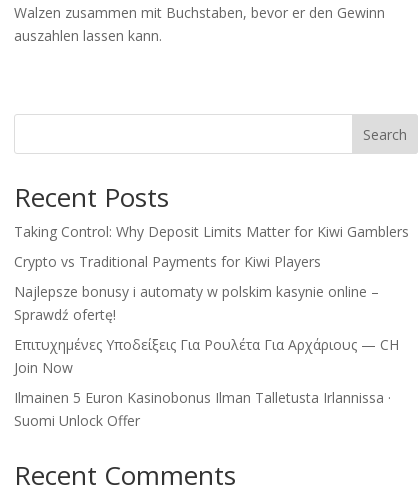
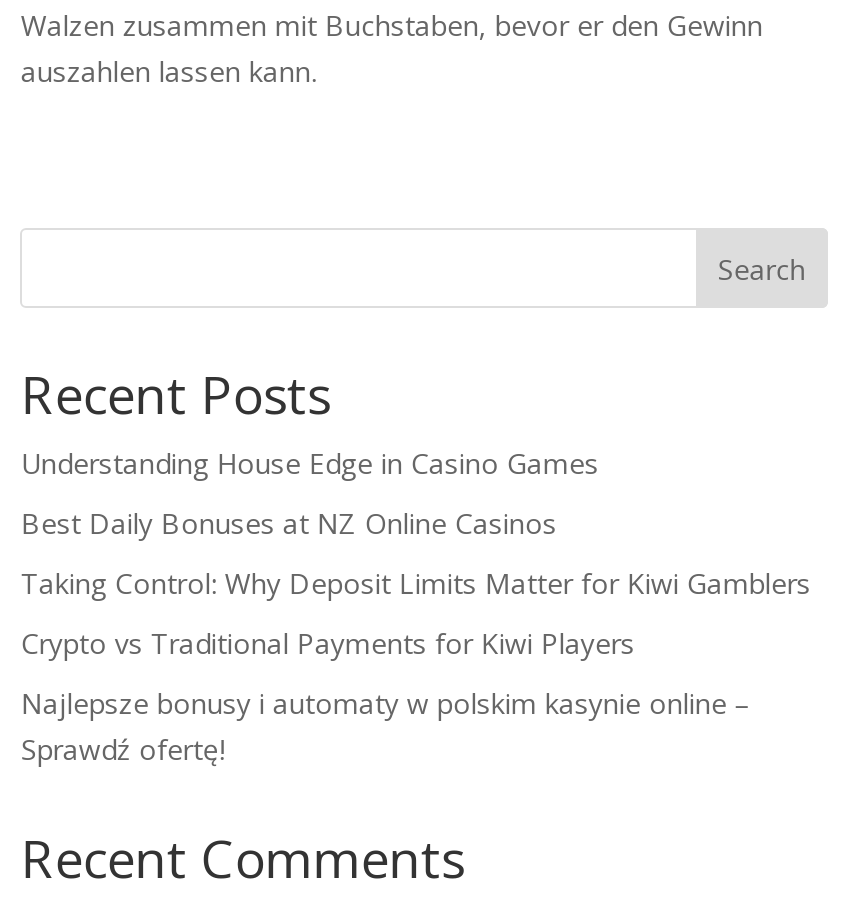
+ Understanding House Edge in Casino Games
+ Best Daily Bonuses at NZ Online Casinos

moved down: Taking Control: Why Deposit Limits Matter for Kiwi Gamblers | Crypto vs Traditional Payments for Kiwi Players | Najlepsze bonusy i automaty w polskim kasynie online – | Sprawdź ofertę!

- Επιτυχημένες Υποδείξεις Για Ρουλέτα Για Αρχάριους — CH
- Join Now
- Ilmainen 5 Euron Kasinobonus Ilman Talletusta Irlannissa ·
- Suomi Unlock Offer
